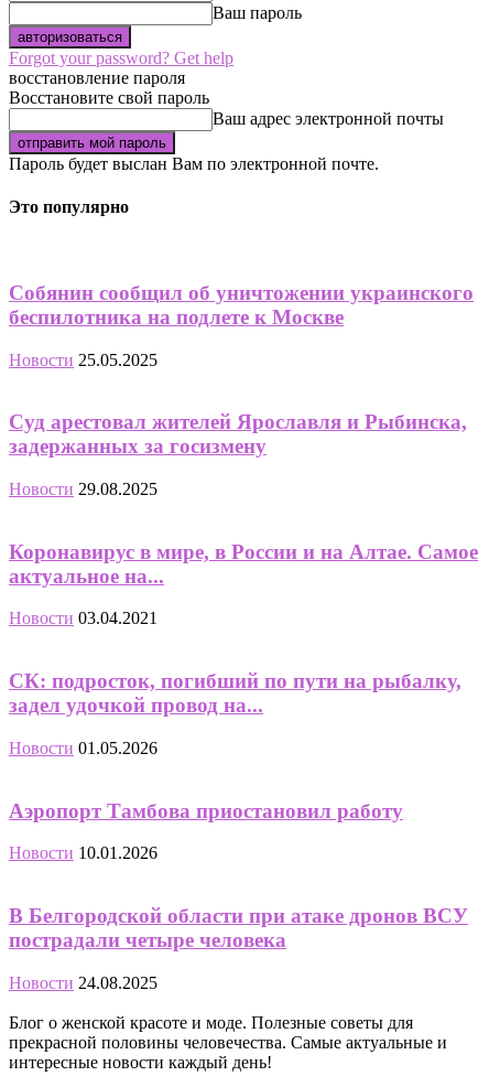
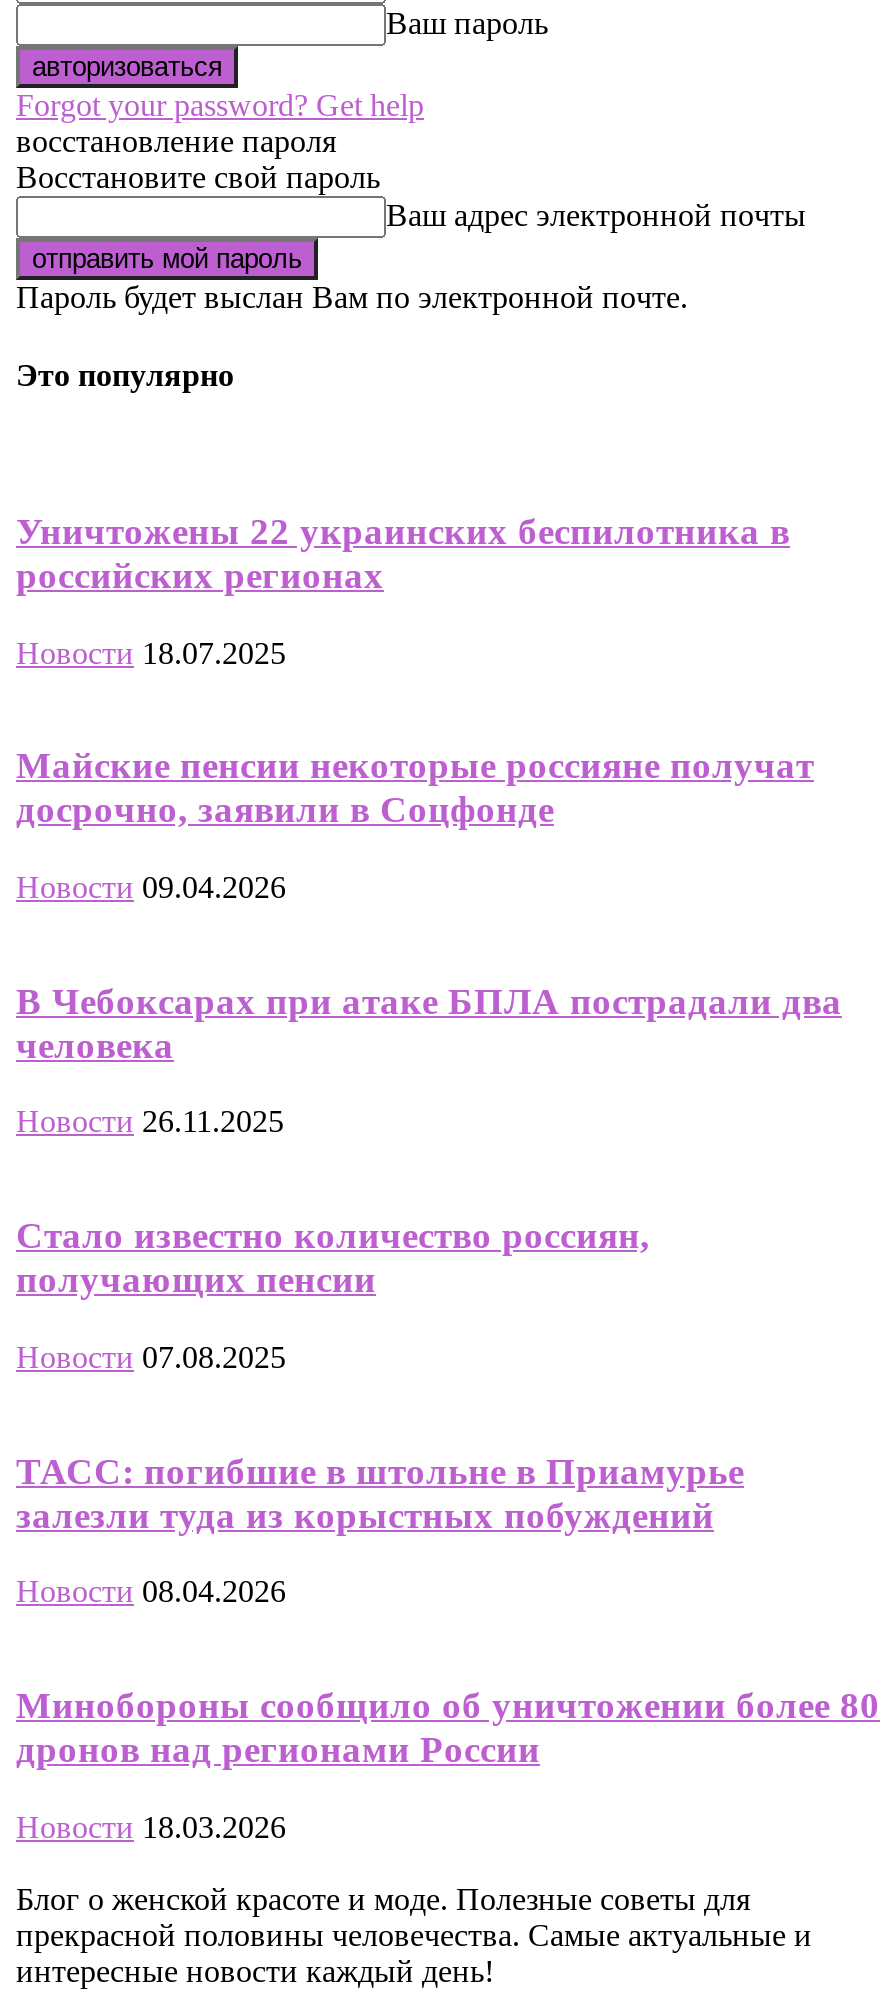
- Собянин сообщил об уничтожении украинского
- беспилотника на подлете к Москве
+ Уничтожены 22 украинских беспилотника в
+ российских регионах

- Новости 25.05.2025
+ Новости 18.07.2025

- Суд арестовал жителей Ярославля и Рыбинска,
- задержанных за госизмену
+ Майские пенсии некоторые россияне получат
+ досрочно, заявили в Соцфонде

- Новости 29.08.2025
+ Новости 09.04.2026

- Коронавирус в мире, в России и на Алтае. Самое
- актуальное на...
+ В Чебоксарах при атаке БПЛА пострадали два
+ человека

- Новости 03.04.2021
+ Новости 26.11.2025

- СК: подросток, погибший по пути на рыбалку,
- задел удочкой провод на...
+ Стало известно количество россиян,
+ получающих пенсии

- Новости 01.05.2026
+ Новости 07.08.2025

- Аэропорт Тамбова приостановил работу
+ ТАСС: погибшие в штольне в Приамурье
+ залезли туда из корыстных побуждений

- Новости 10.01.2026
+ Новости 08.04.2026

- В Белгородской области при атаке дронов ВСУ
- пострадали четыре человека
+ Минобороны сообщило об уничтожении более 80
+ дронов над регионами России

- Новости 24.08.2025
+ Новости 18.03.2026
